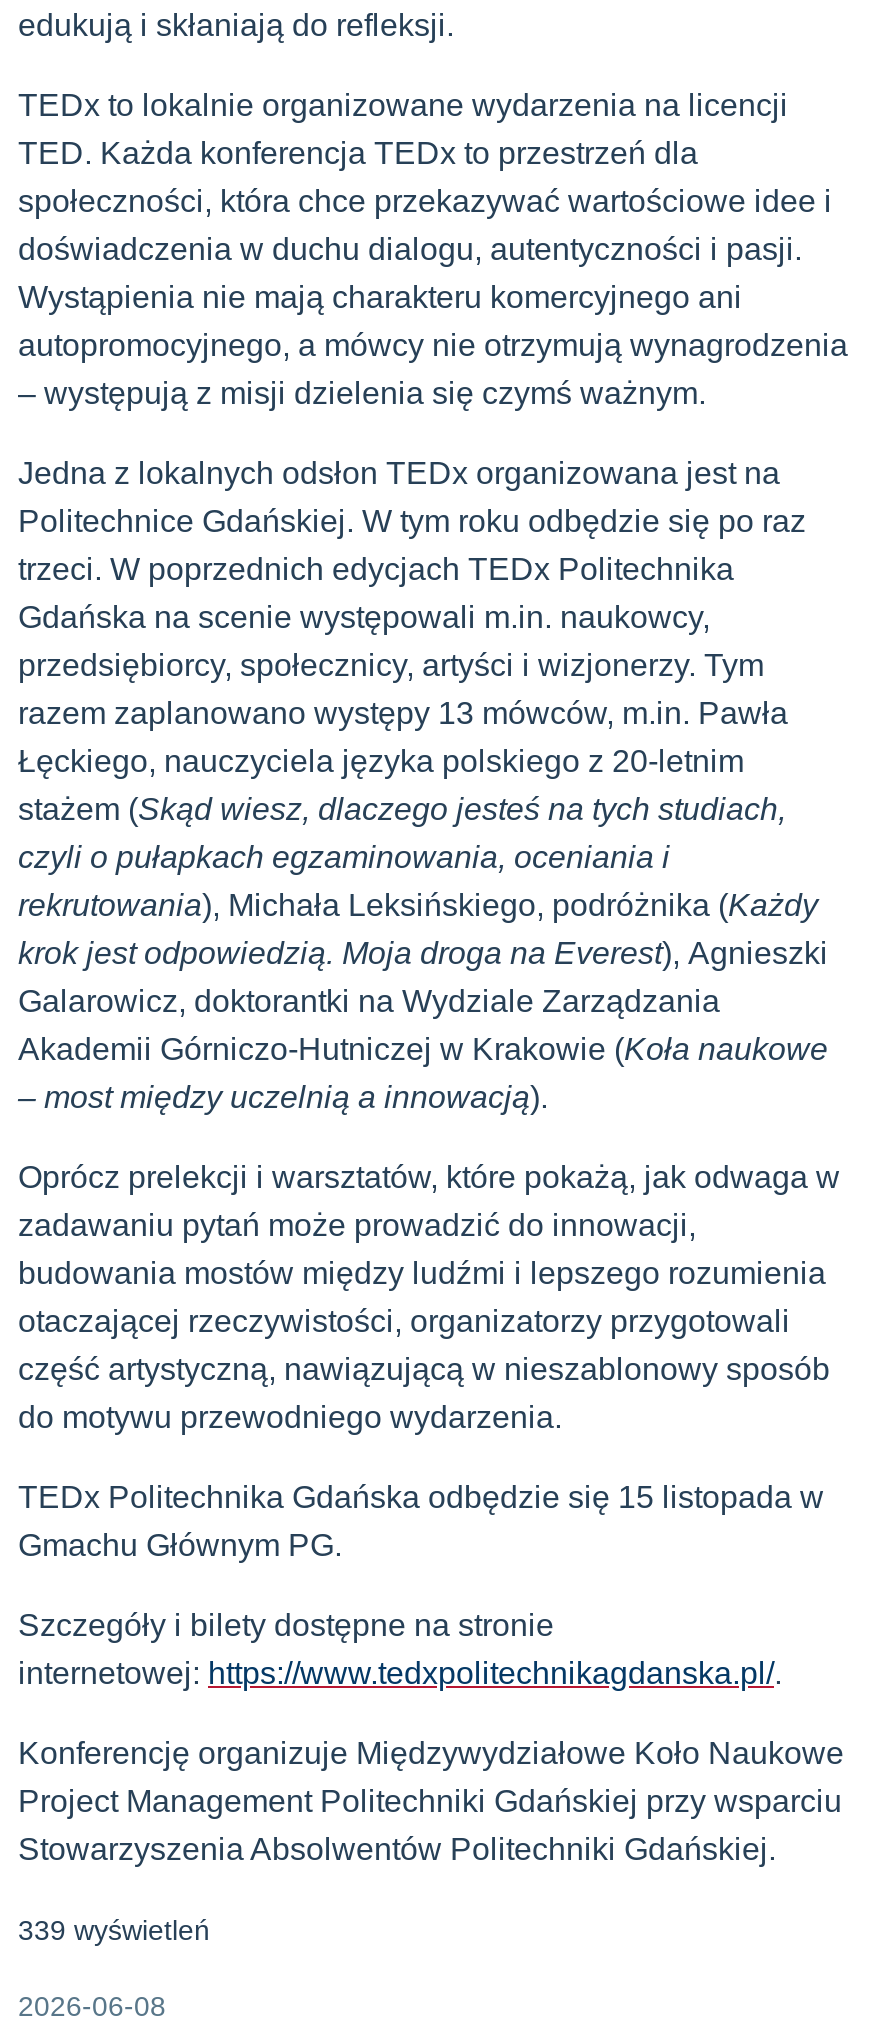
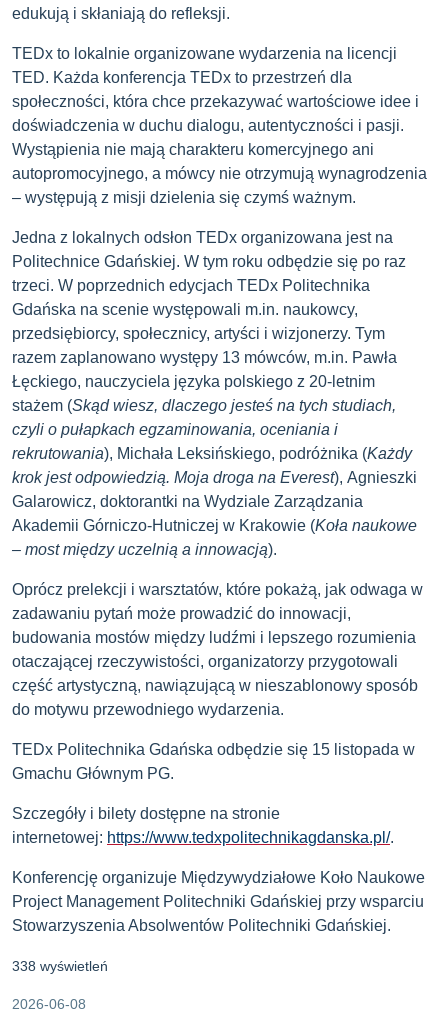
- 339 wyświetleń
+ 338 wyświetleń
